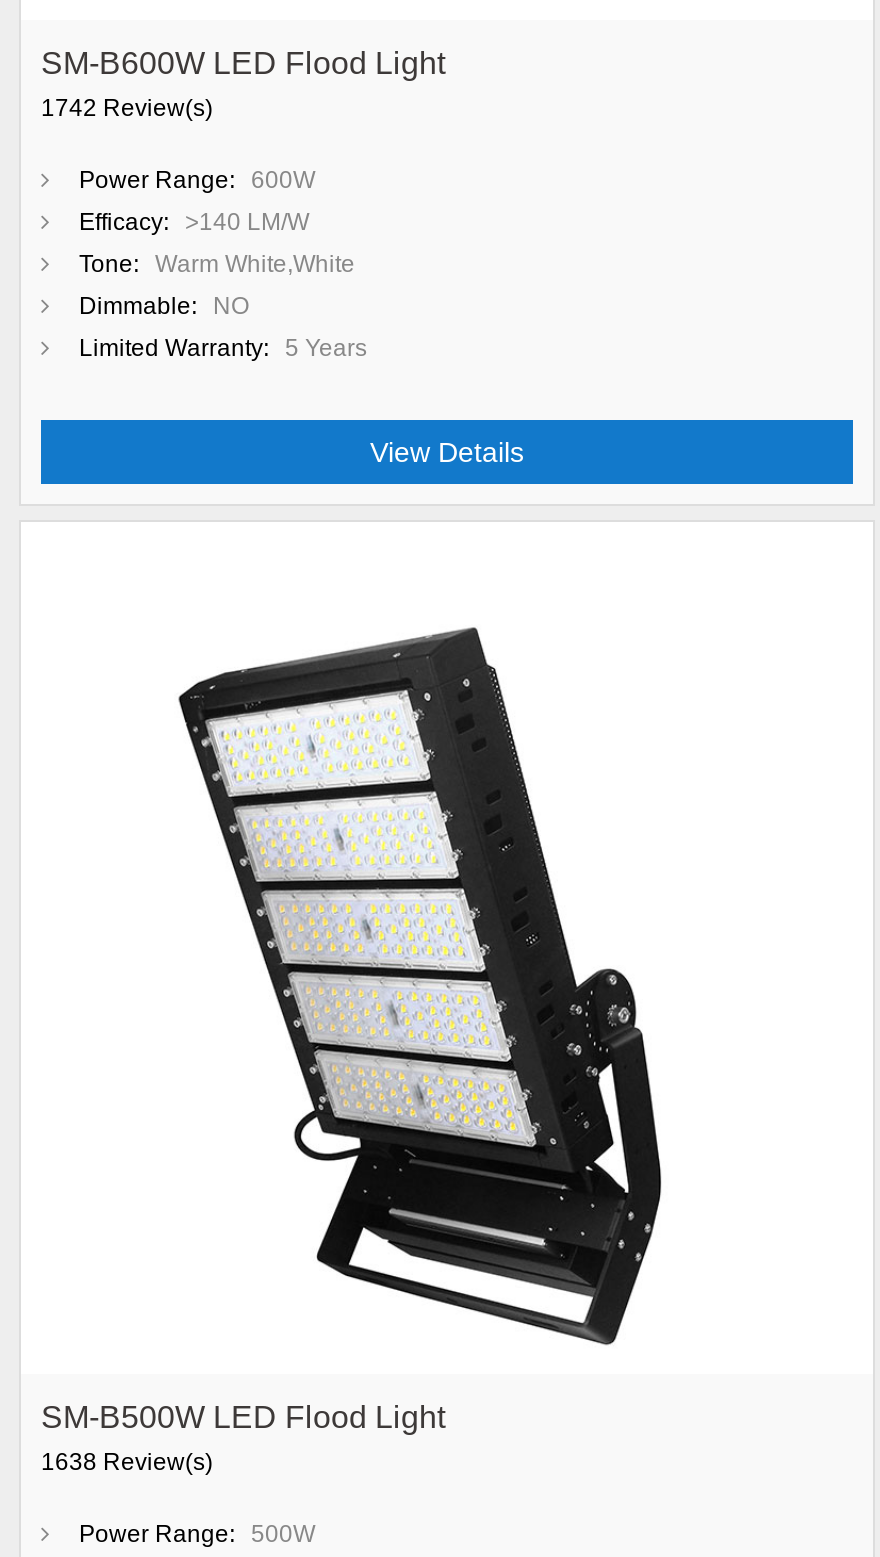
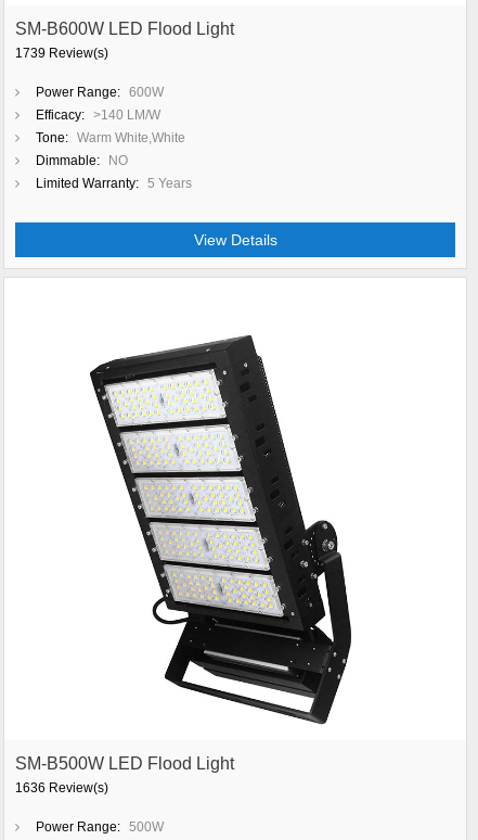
- 1742 Review(s)
+ 1739 Review(s)

- 1638 Review(s)
+ 1636 Review(s)
